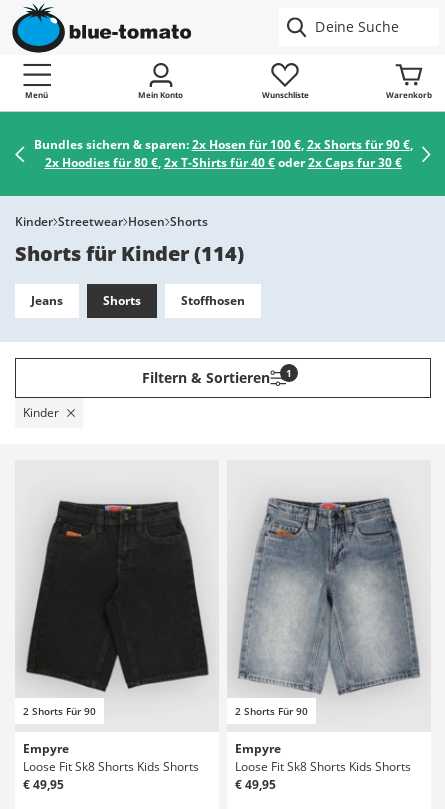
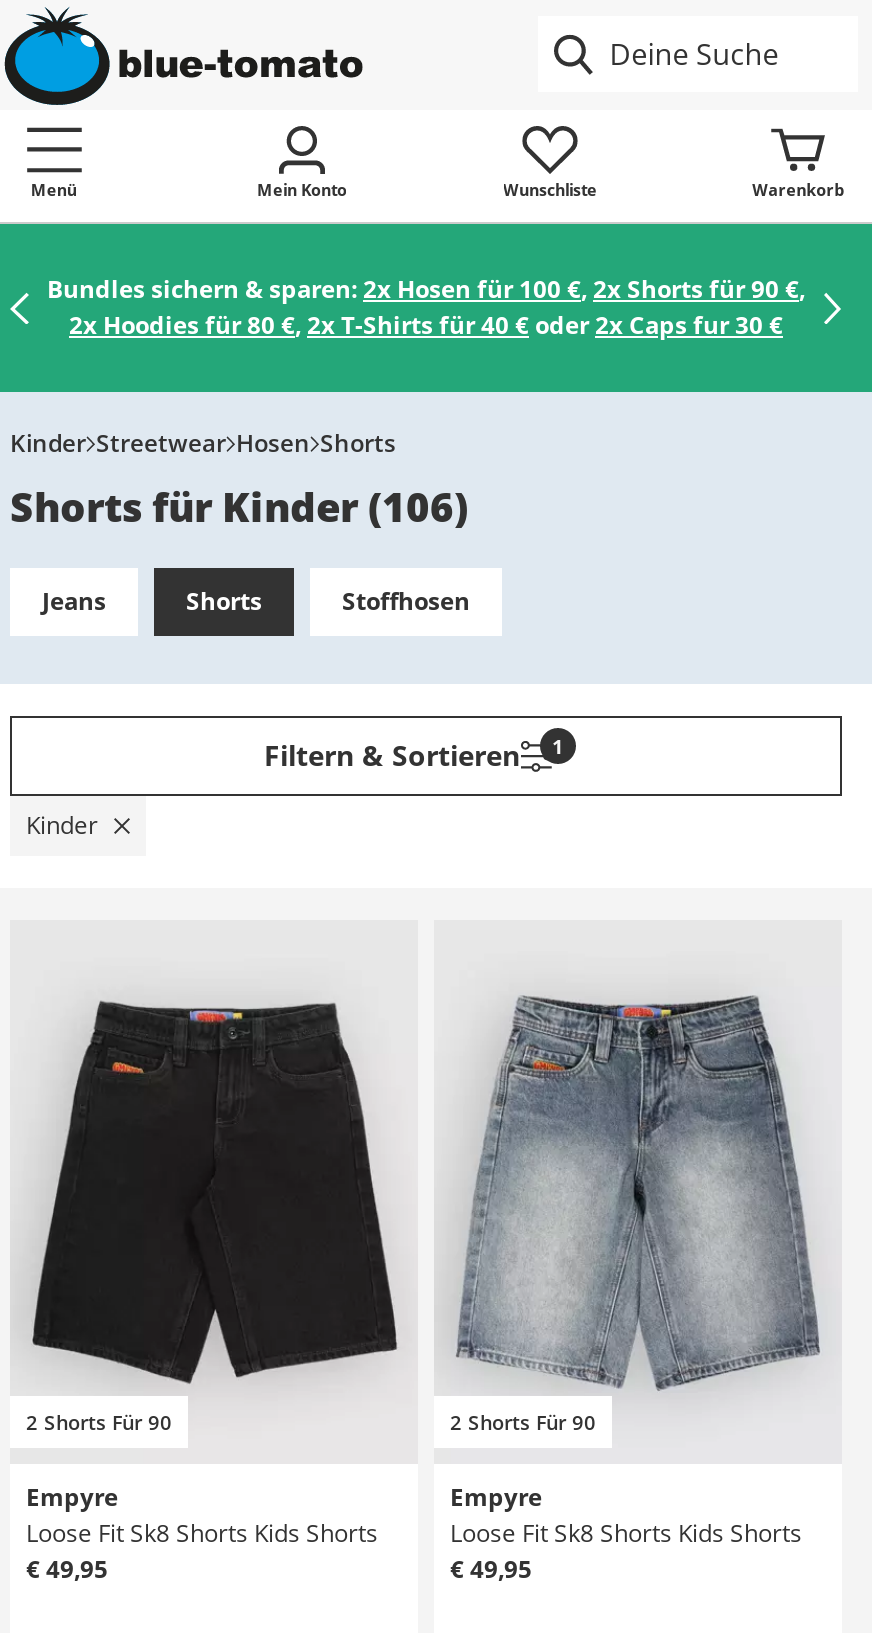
- Shorts für Kinder (114)
+ Shorts für Kinder (106)
